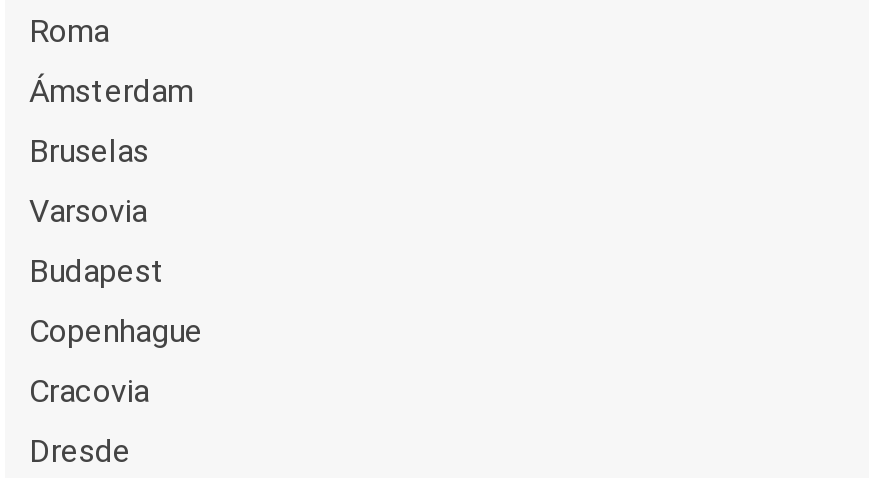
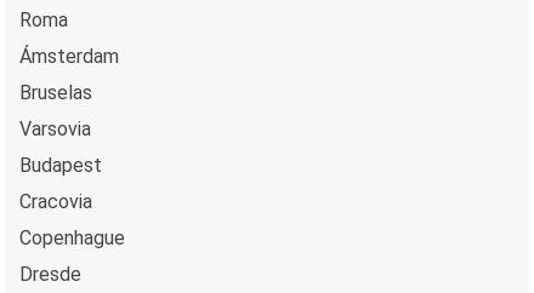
moved down: Copenhague

moved up: Cracovia
